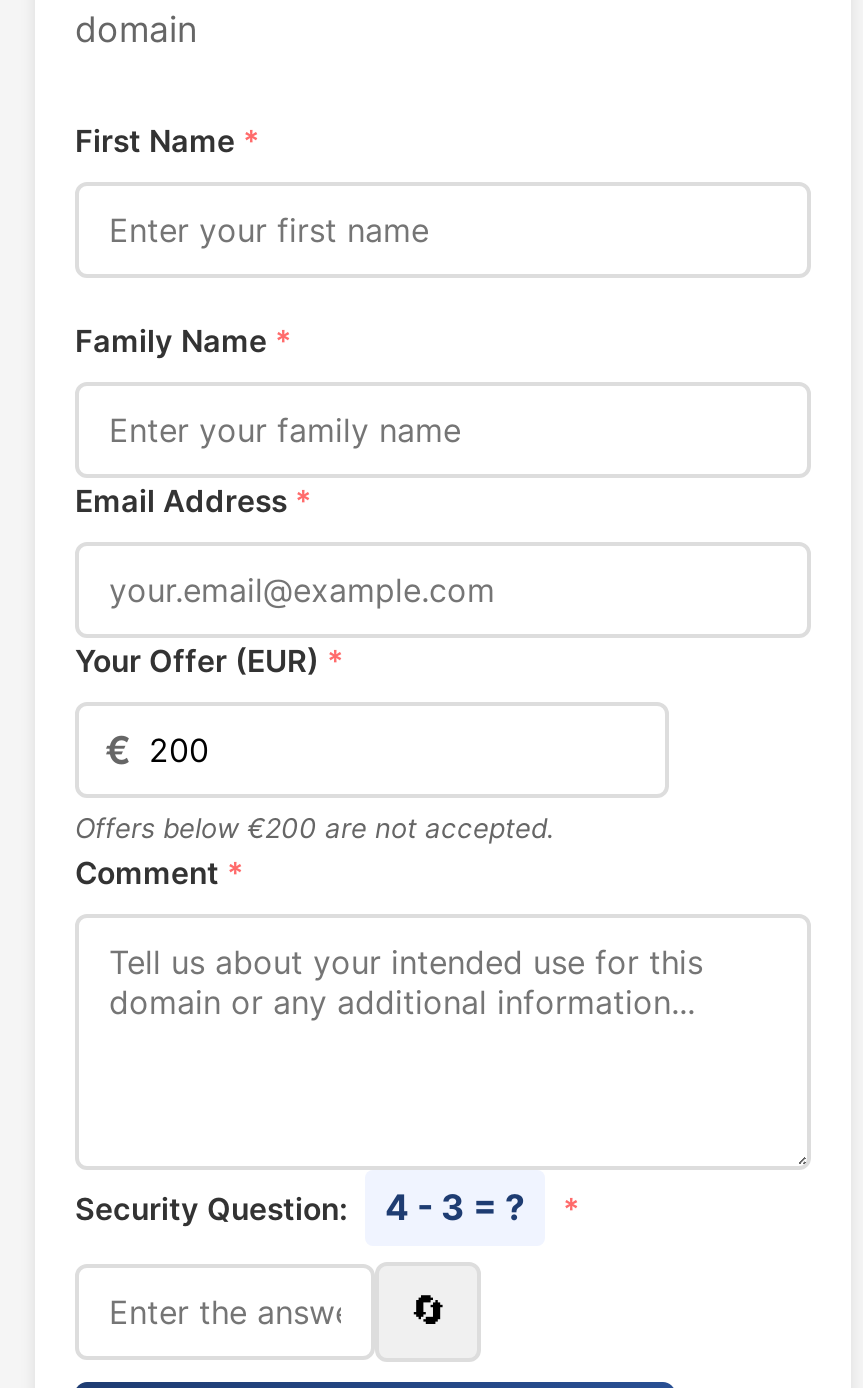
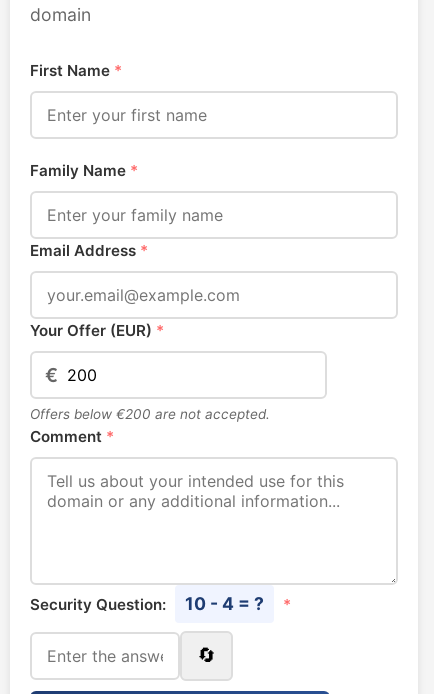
- 4 - 3 = ?
+ 10 - 4 = ?
